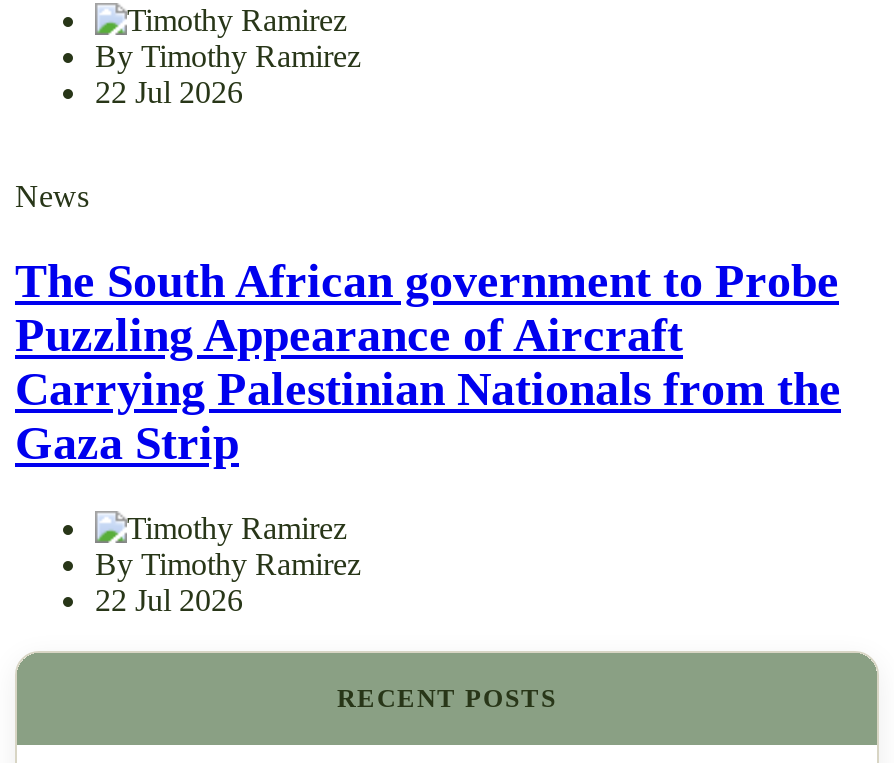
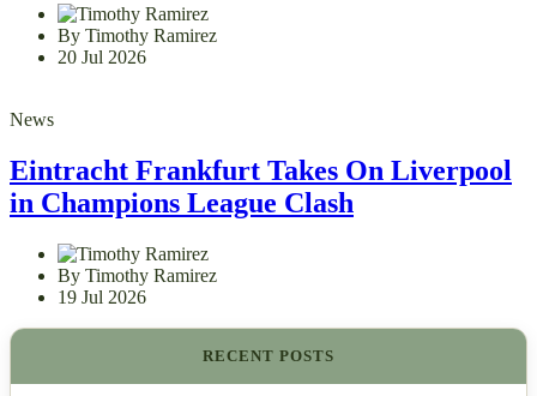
- 22 Jul 2026
+ 20 Jul 2026

- The South African government to Probe
- Puzzling Appearance of Aircraft
- Carrying Palestinian Nationals from the
- Gaza Strip
+ Eintracht Frankfurt Takes On Liverpool
+ in Champions League Clash

- 22 Jul 2026
+ 19 Jul 2026
